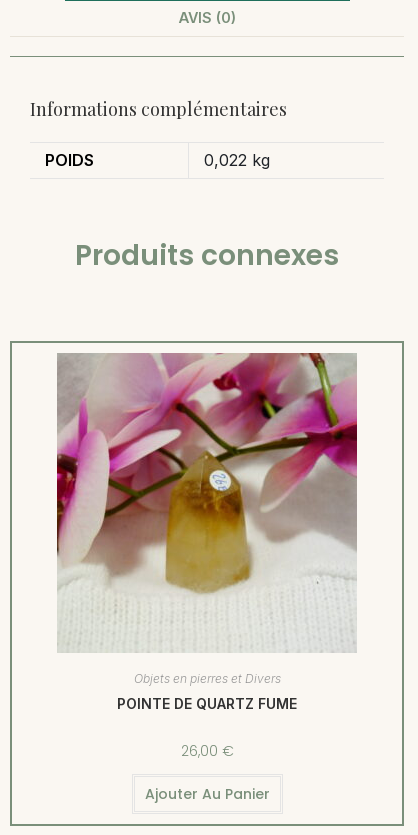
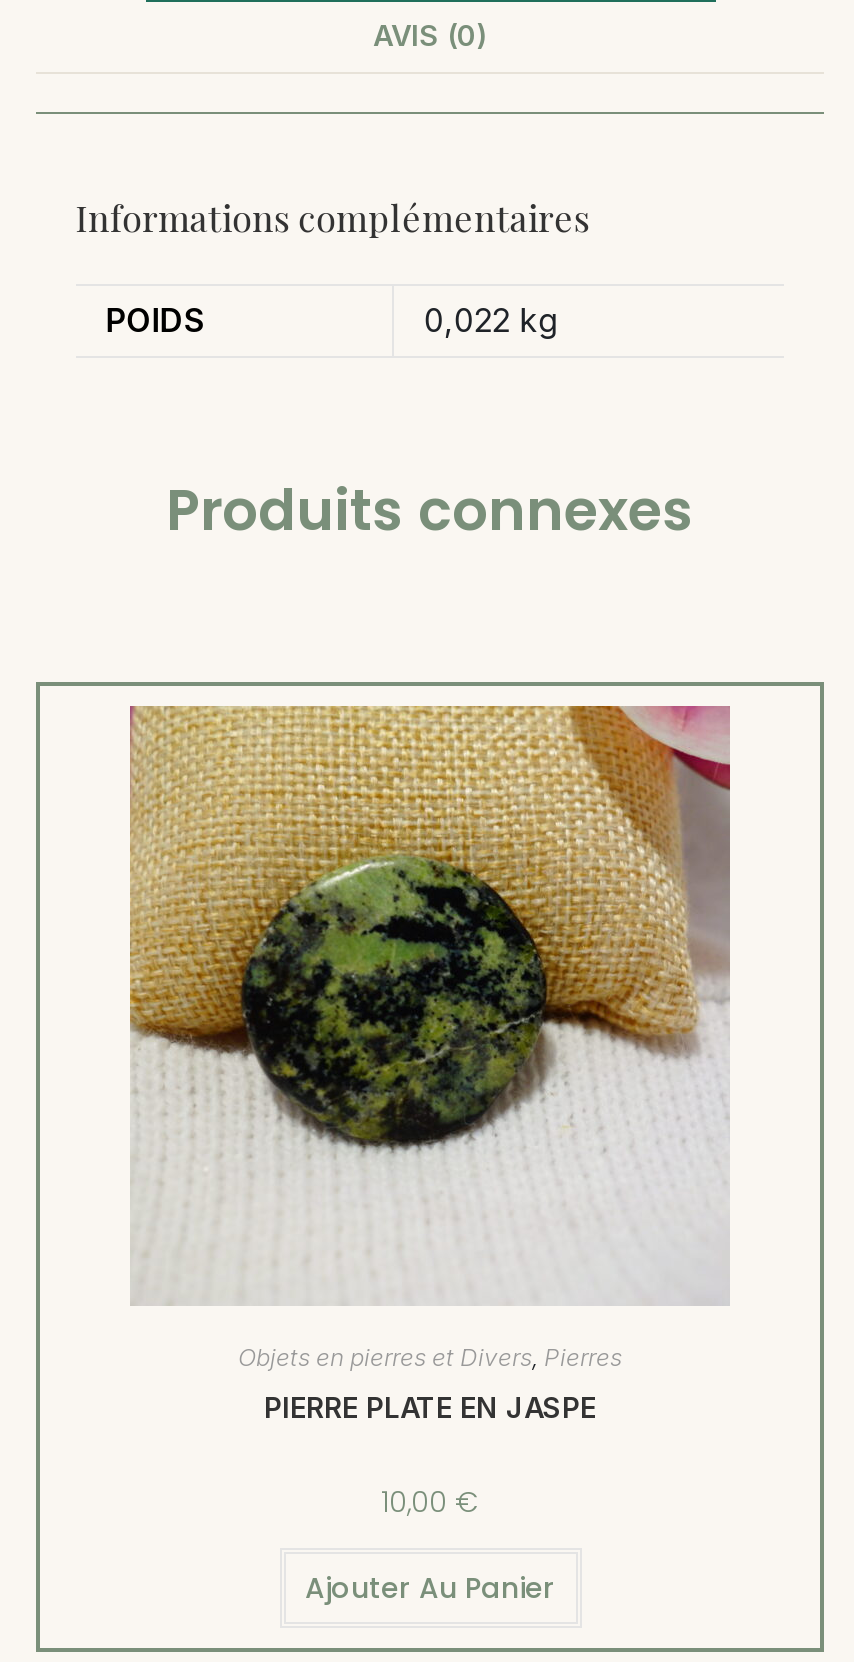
- [image]
+ [image]

- Objets en pierres et Divers
+ Objets en pierres et Divers, Pierres

- POINTE DE QUARTZ FUME
+ PIERRE PLATE EN JASPE

- 26,00 €
+ 10,00 €
